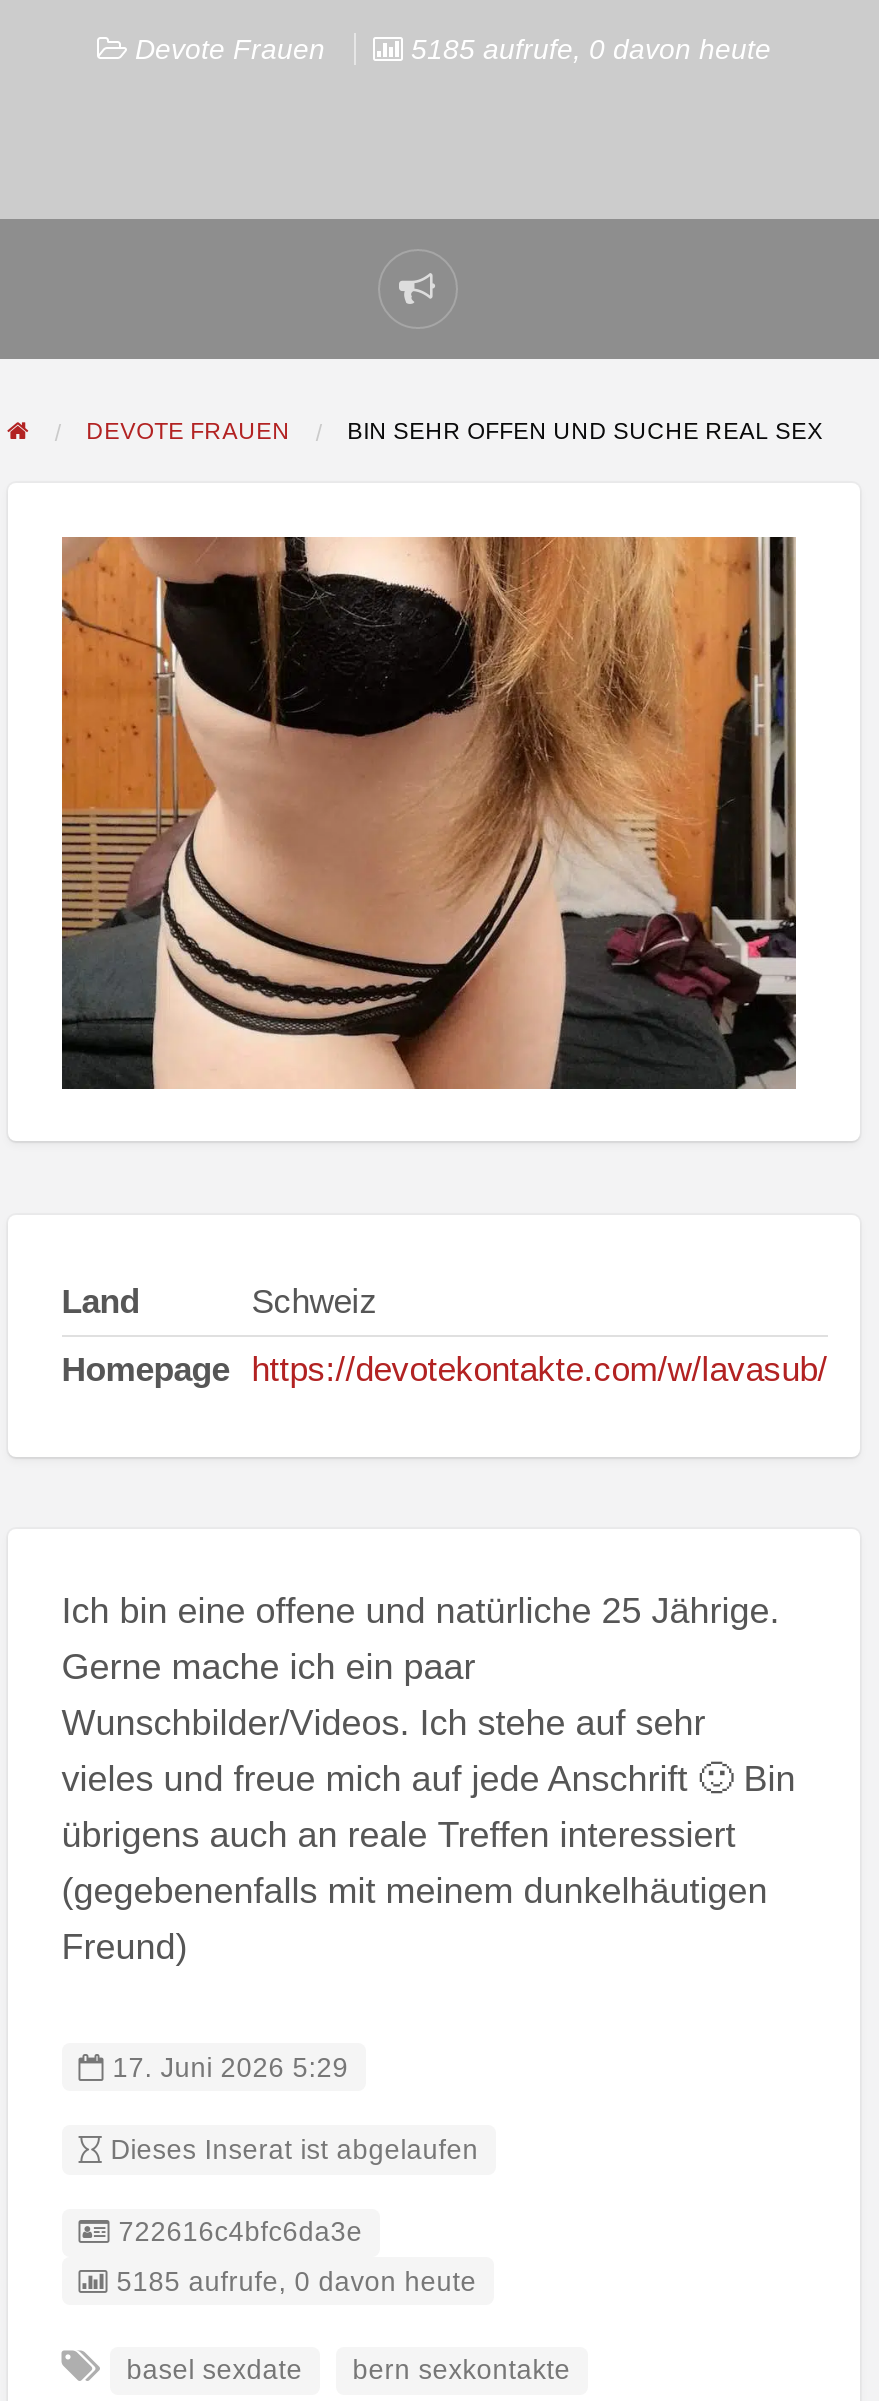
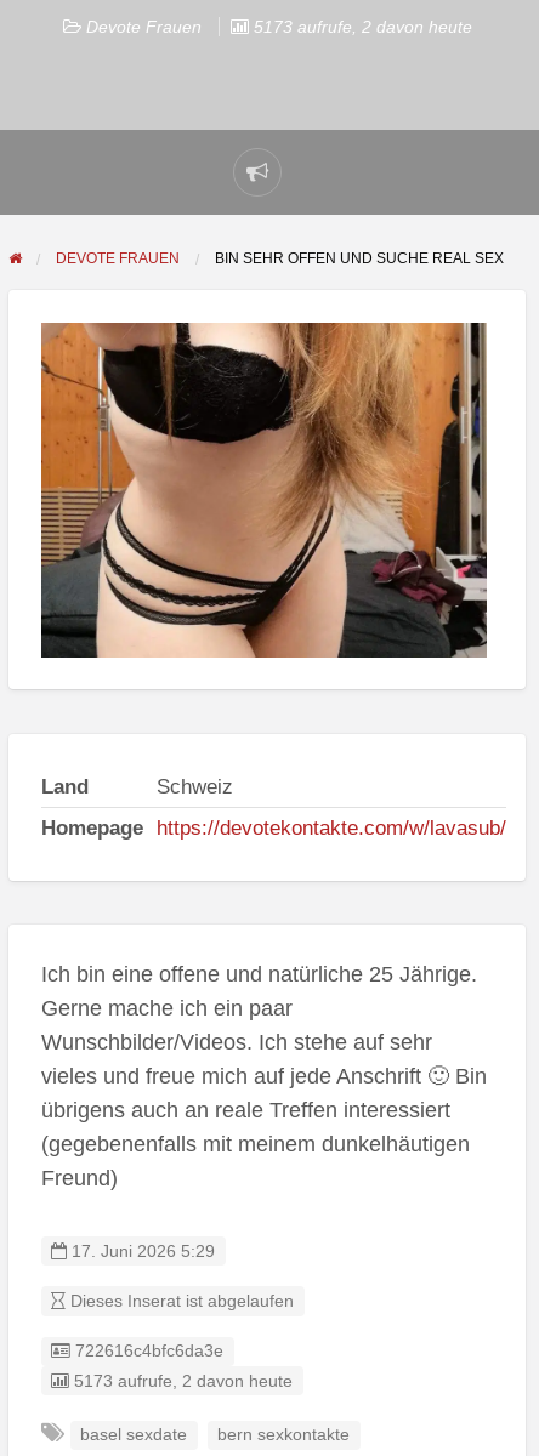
- 5185 aufrufe, 0 davon heute
+ 5173 aufrufe, 2 davon heute

- 5185 aufrufe, 0 davon heute
+ 5173 aufrufe, 2 davon heute
